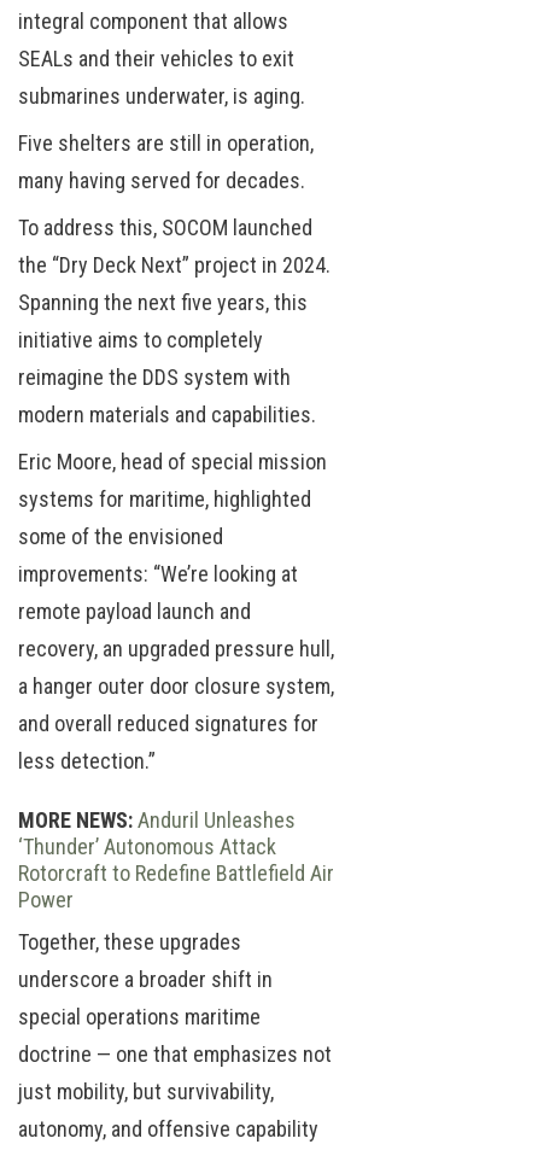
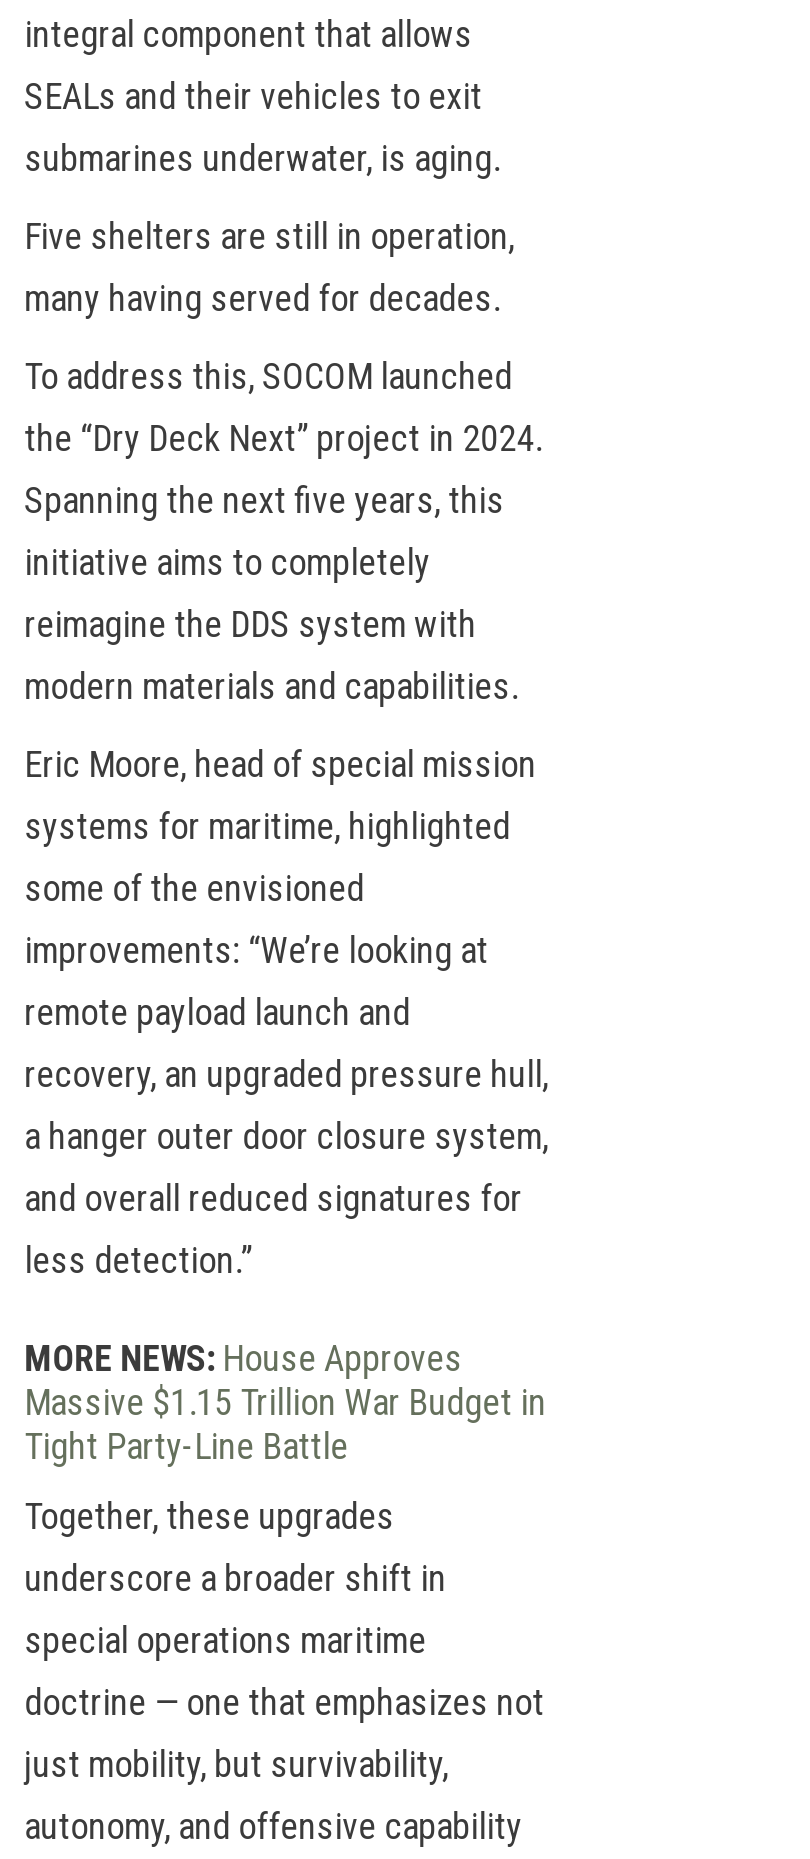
- MORE NEWS: Anduril Unleashes
- ‘Thunder’ Autonomous Attack
- Rotorcraft to Redefine Battlefield Air
- Power
+ MORE NEWS: House Approves
+ Massive $1.15 Trillion War Budget in
+ Tight Party-Line Battle
